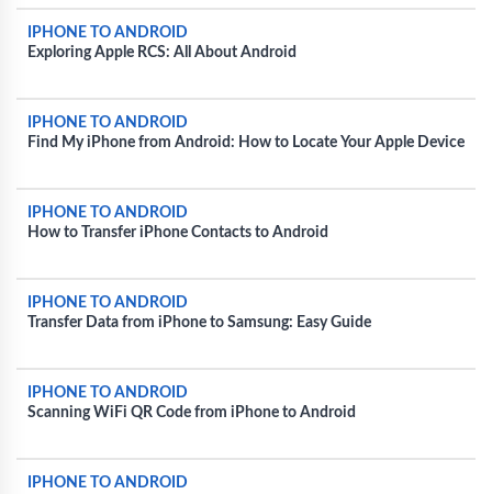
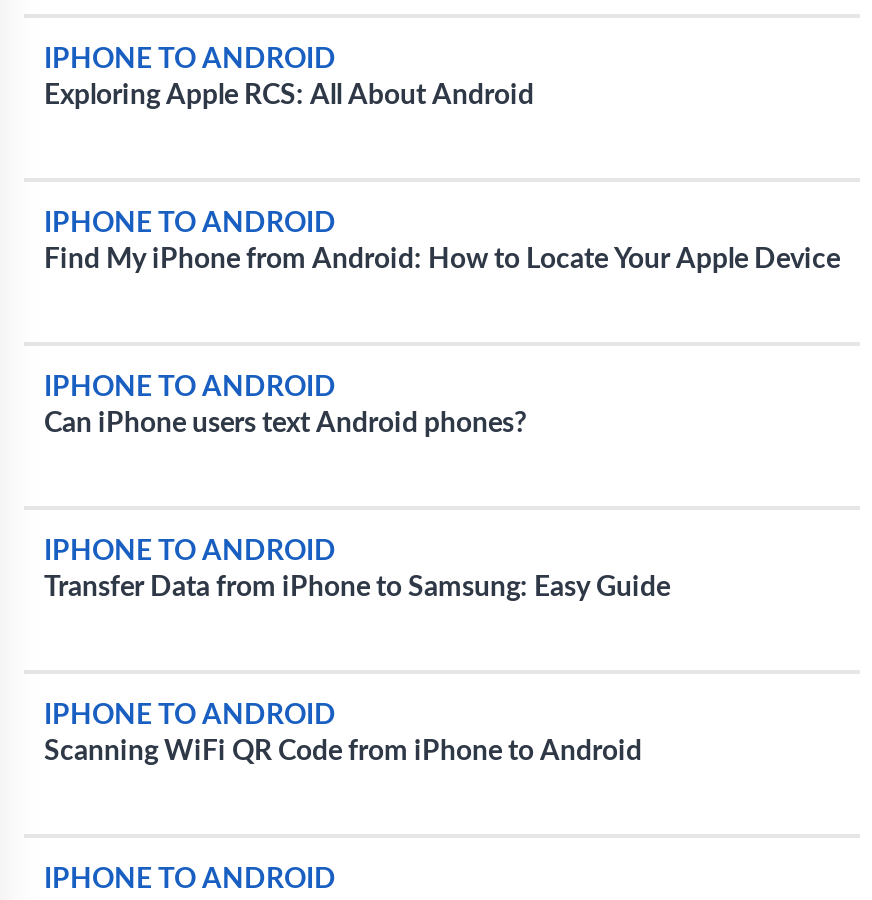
- How to Transfer iPhone Contacts to Android
+ Can iPhone users text Android phones?
